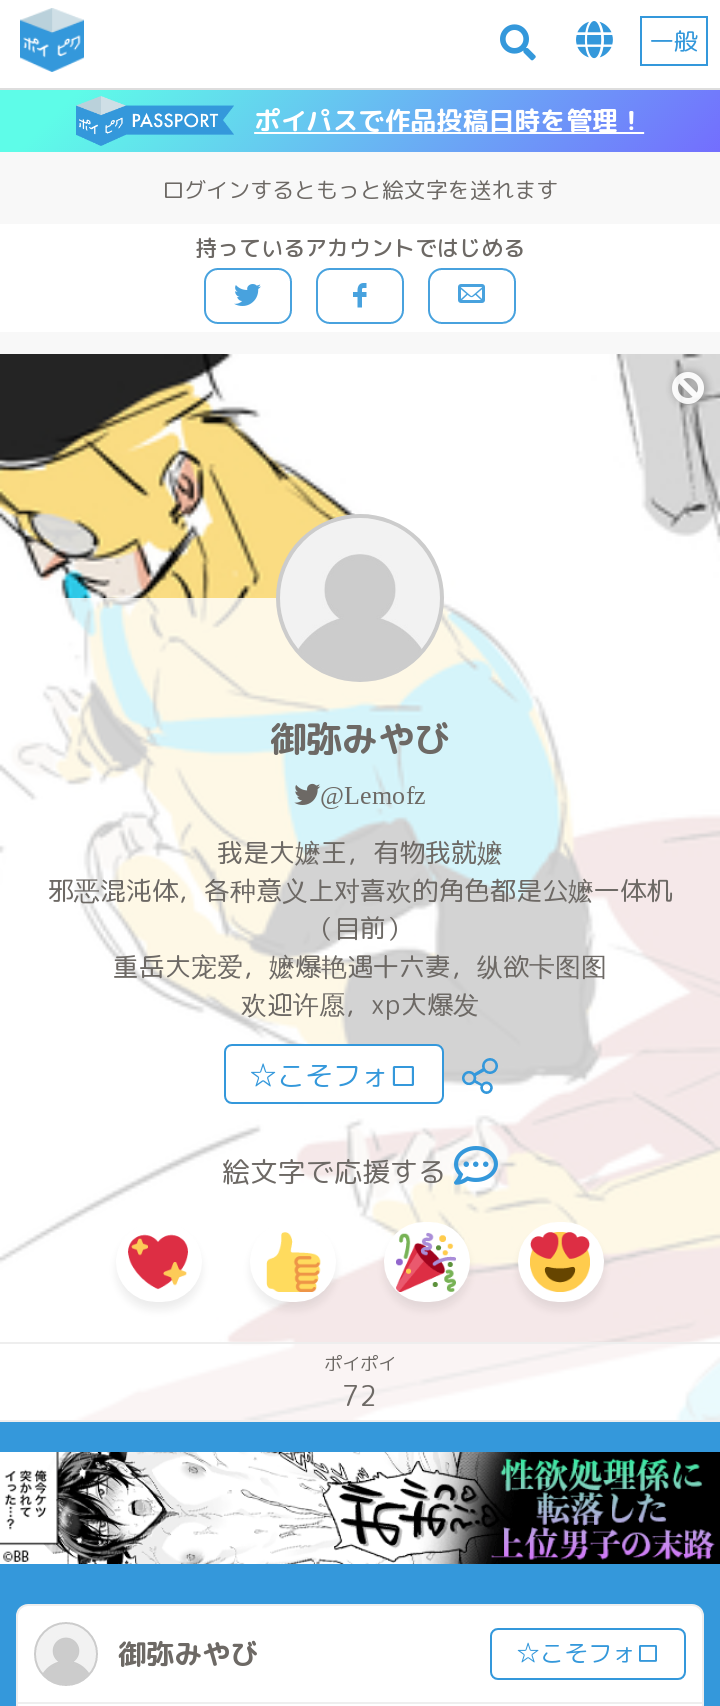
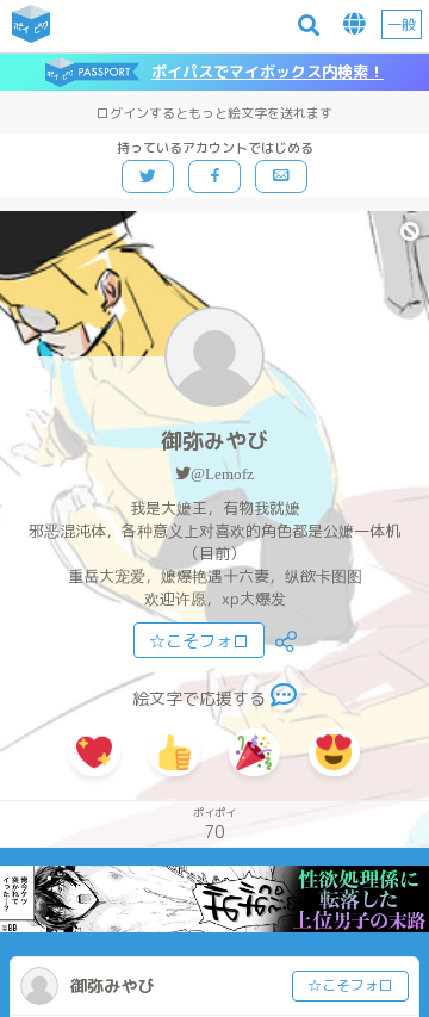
- ポイパスで作品投稿日時を管理！
+ ポイパスでマイボックス内検索！

- 72
+ 70
